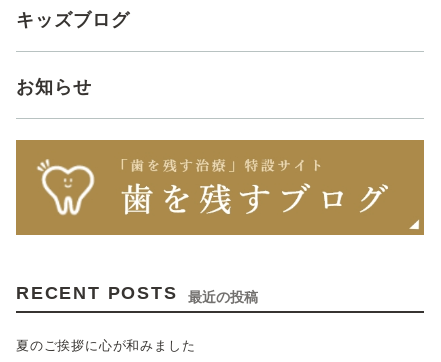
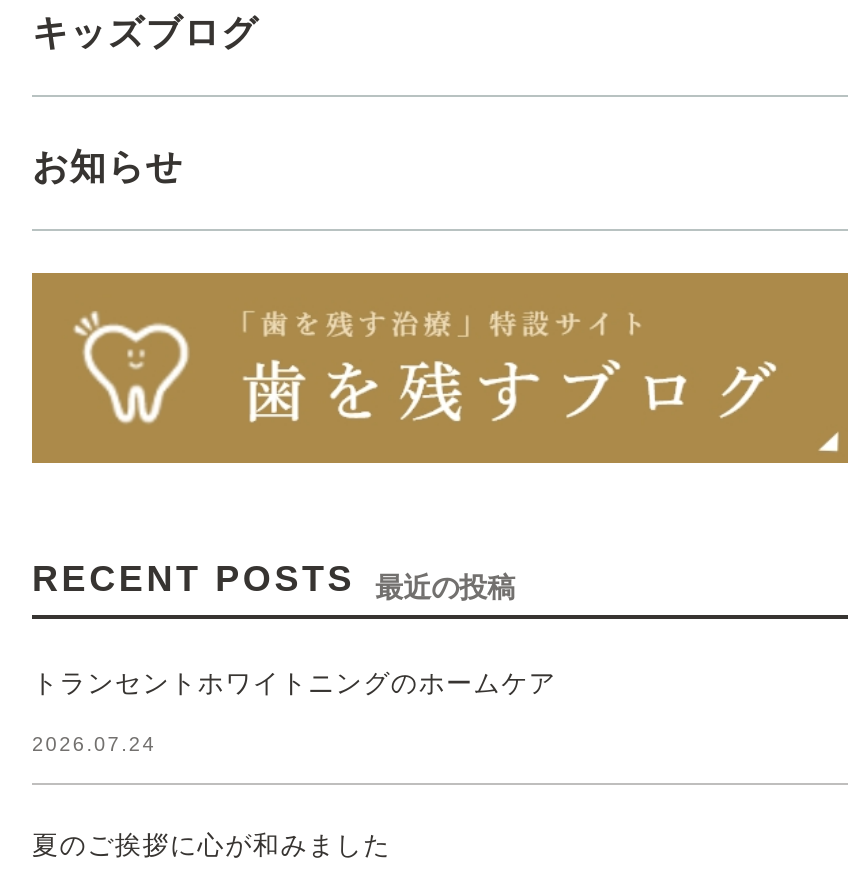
+ トランセントホワイトニングのホームケア
+ 2026.07.24
